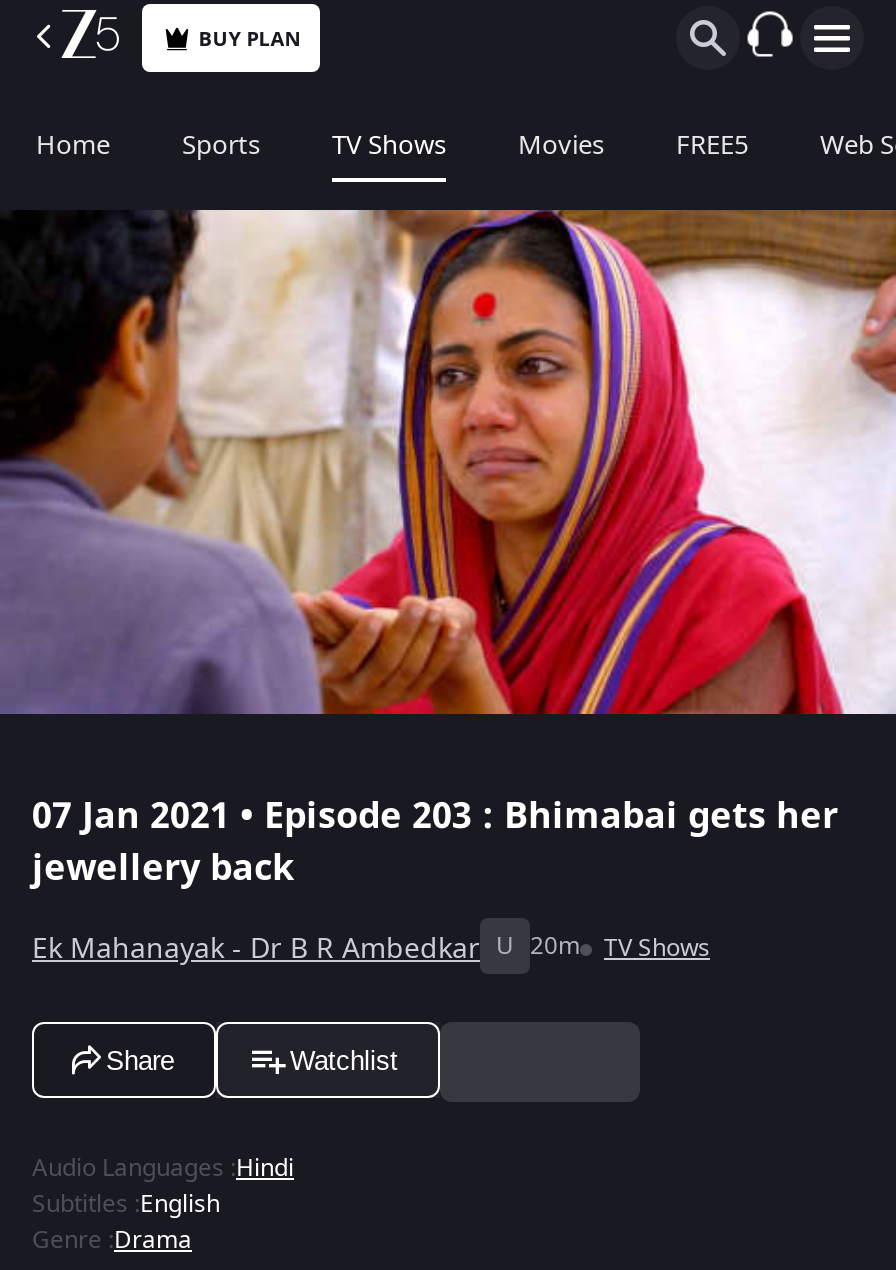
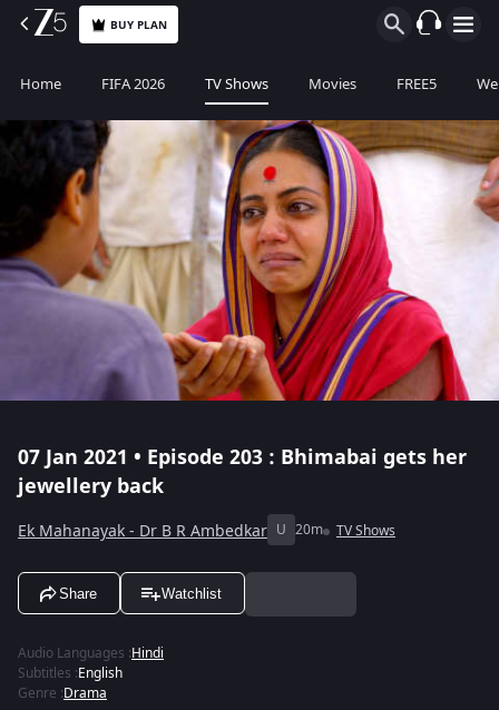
- Sports
+ FIFA 2026
